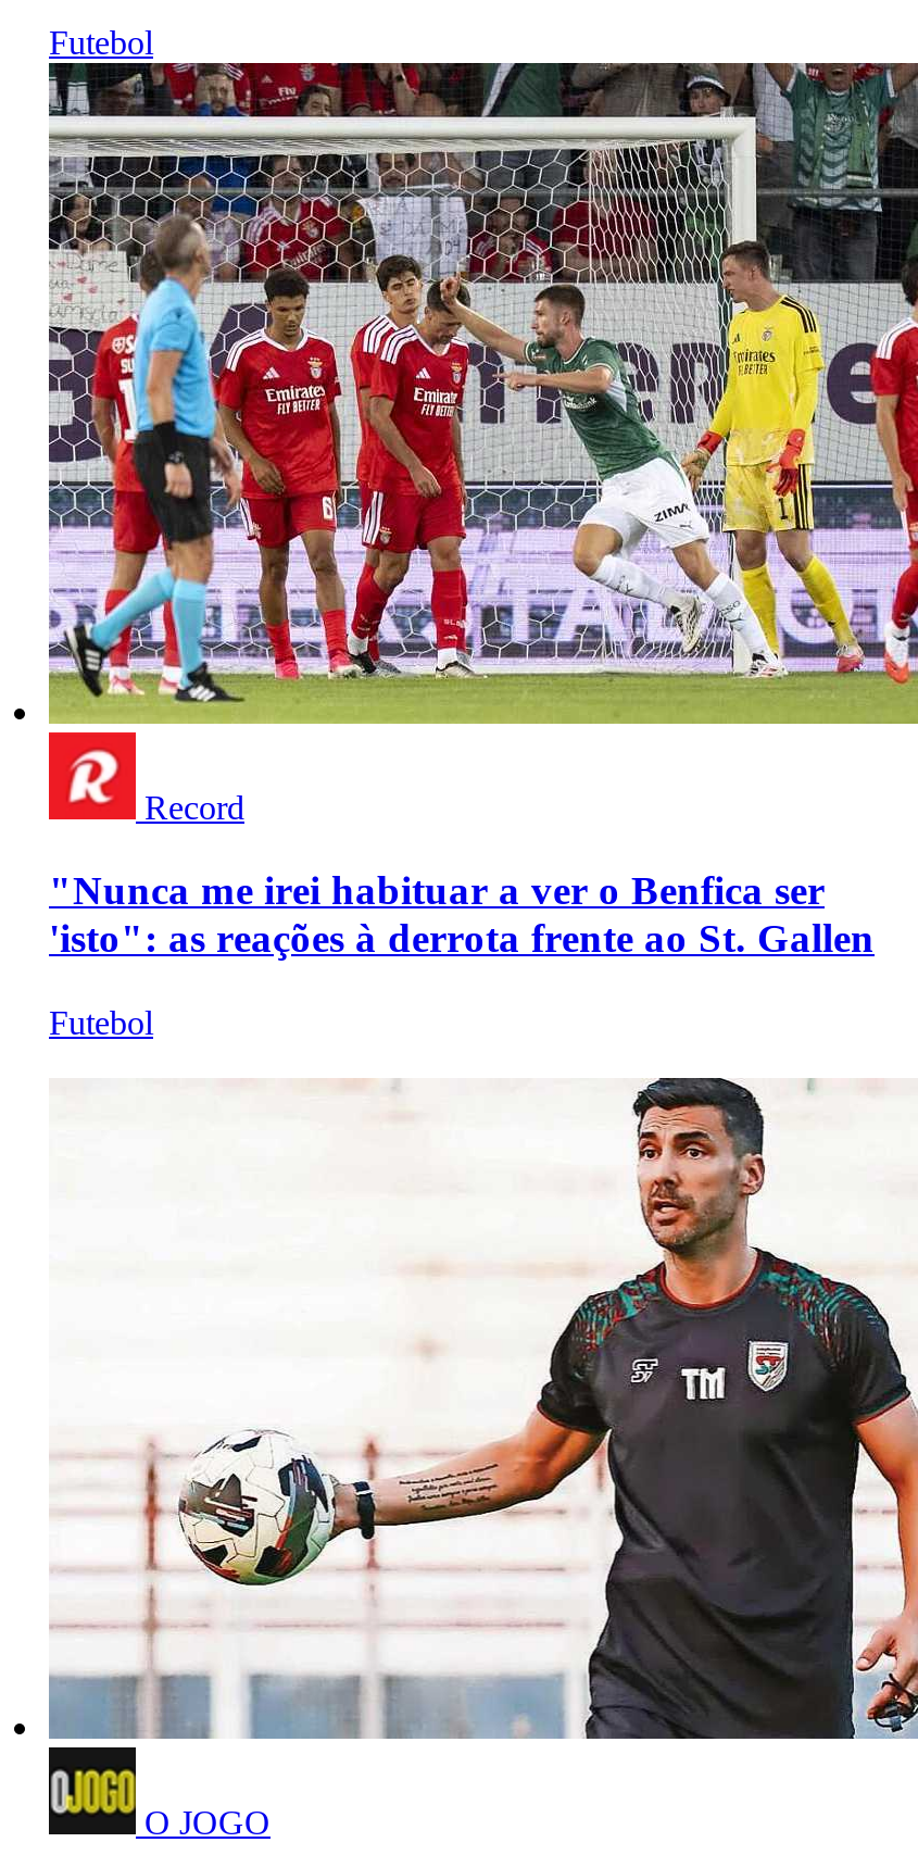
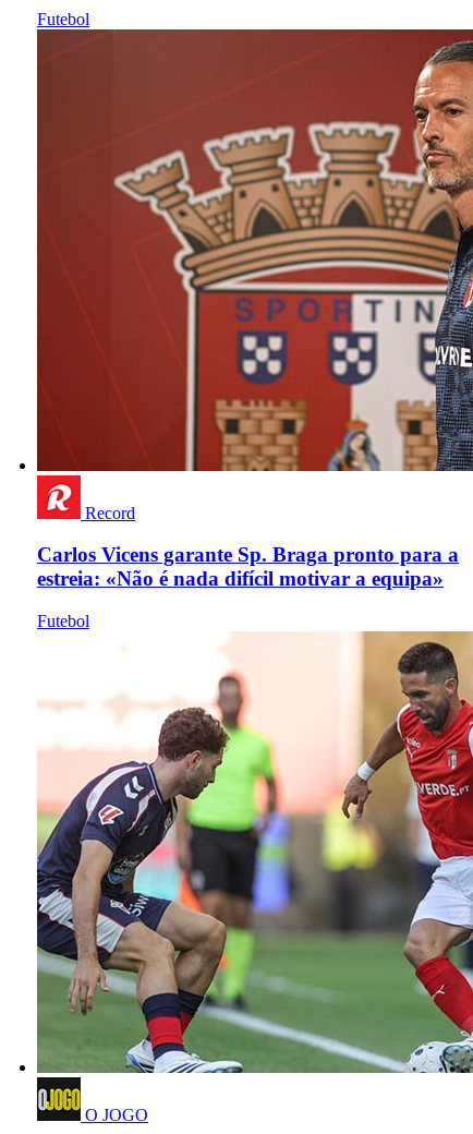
- [image]
+ [image]

- "Nunca me irei habituar a ver o Benfica ser
- 'isto": as reações à derrota frente ao St. Gallen
+ Carlos Vicens garante Sp. Braga pronto para a
+ estreia: «Não é nada difícil motivar a equipa»

- [image]
+ [image]
